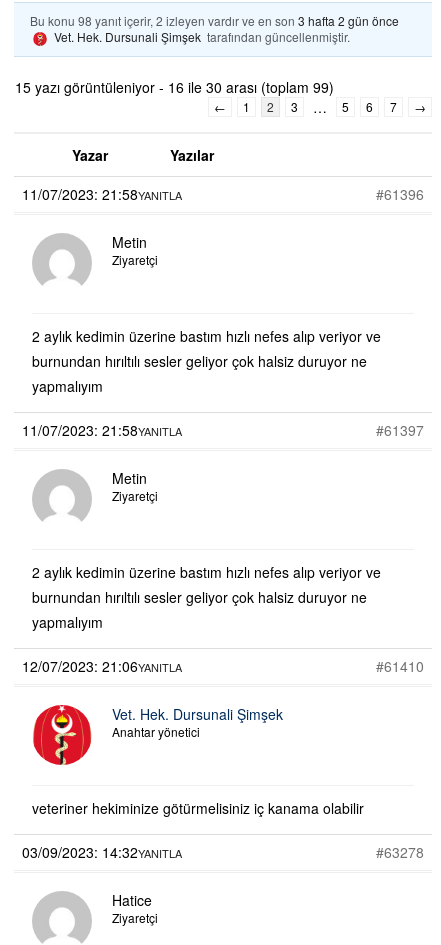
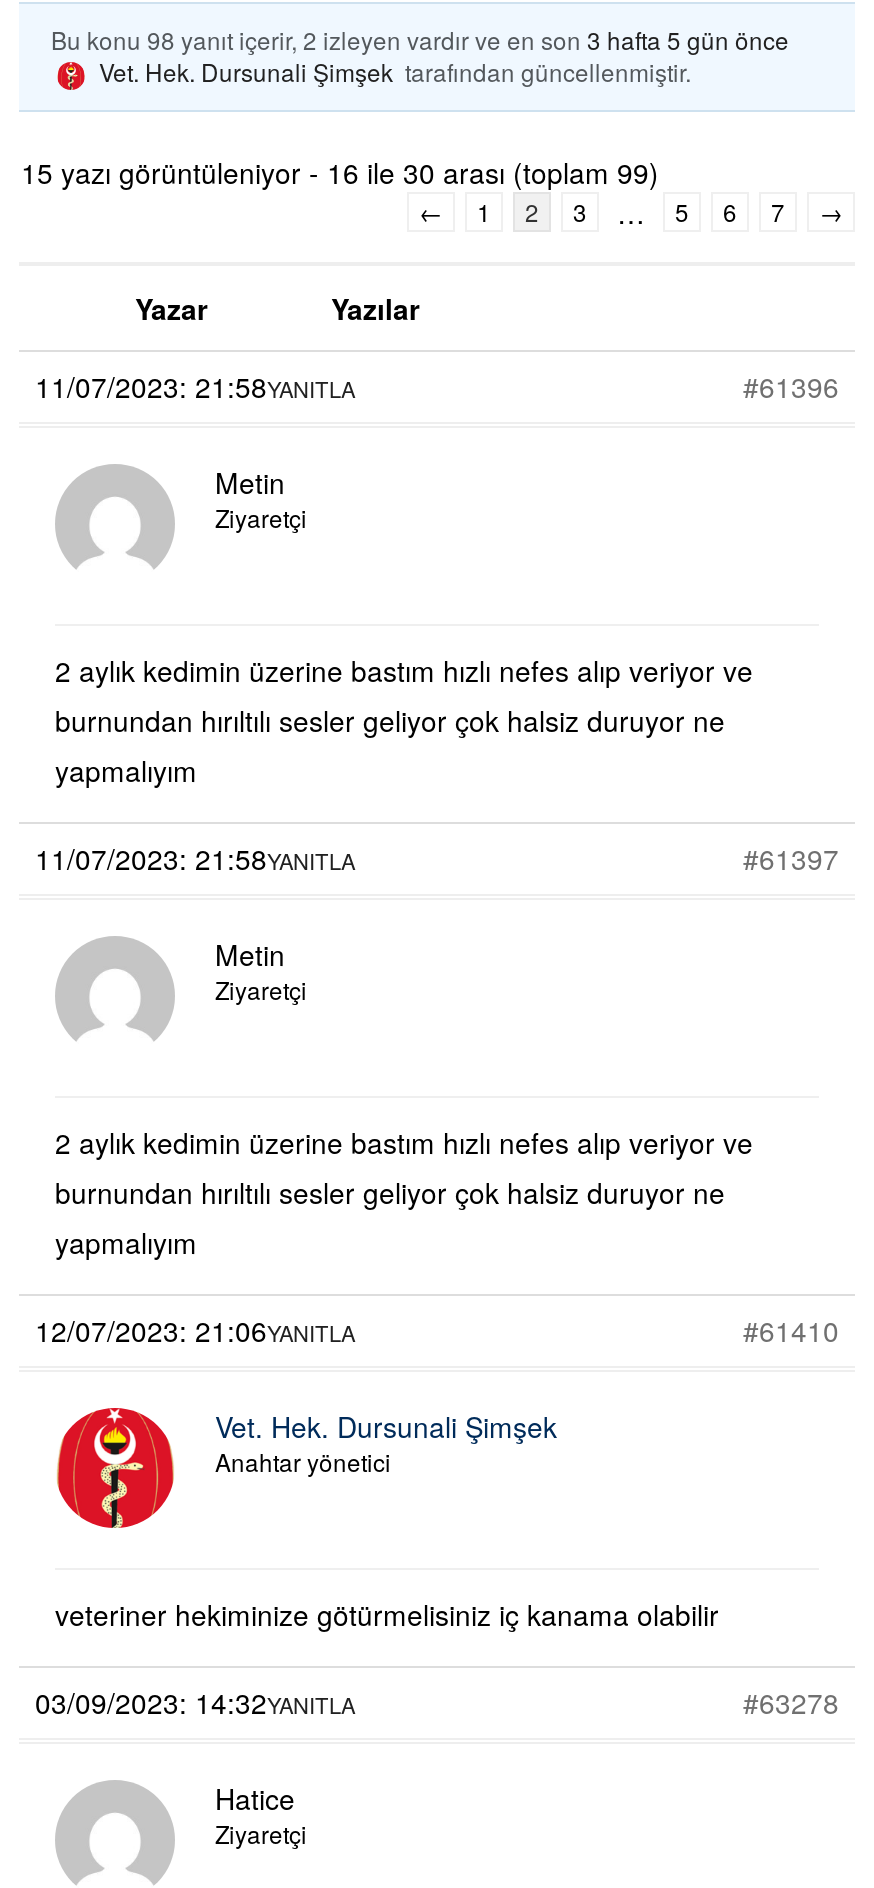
- Bu konu 98 yanıt içerir, 2 izleyen vardır ve en son 3 hafta 2 gün önce
+ Bu konu 98 yanıt içerir, 2 izleyen vardır ve en son 3 hafta 5 gün önce
